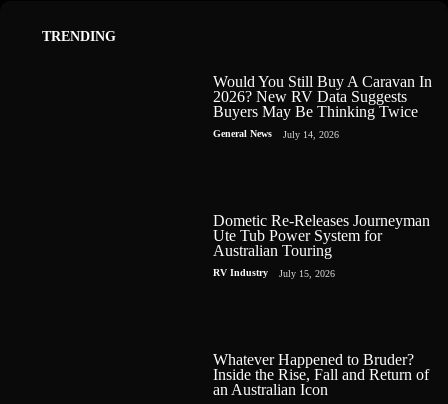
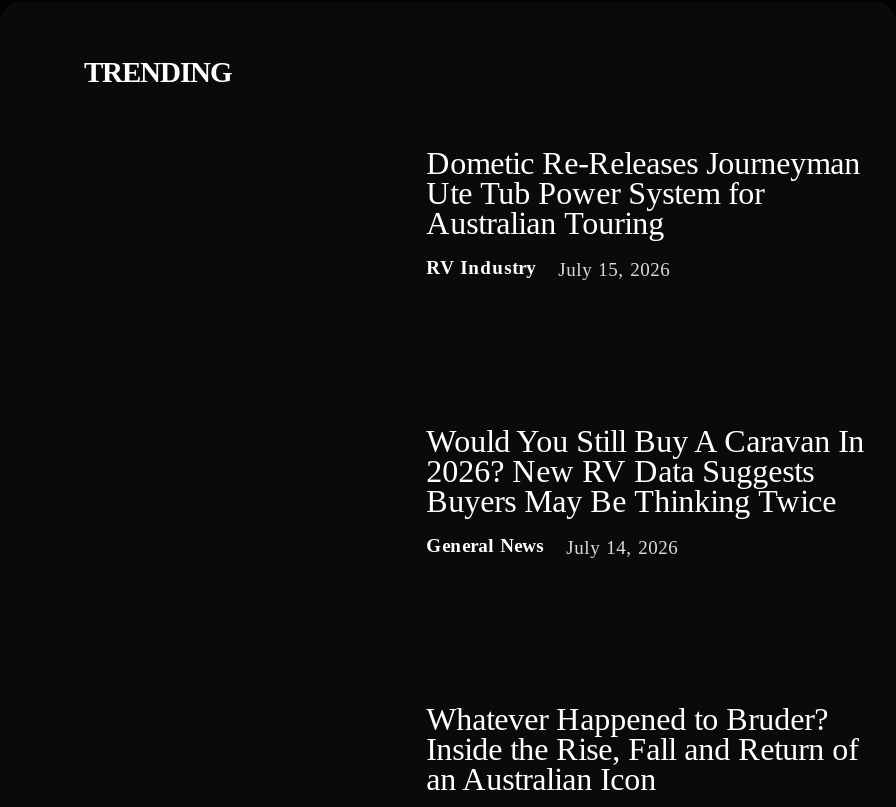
moved down: Would You Still Buy A Caravan In | 2026? New RV Data Suggests | Buyers May Be Thinking Twice | General News | July 14, 2026

moved up: Dometic Re-Releases Journeyman | Ute Tub Power System for | Australian Touring | RV Industry | July 15, 2026
